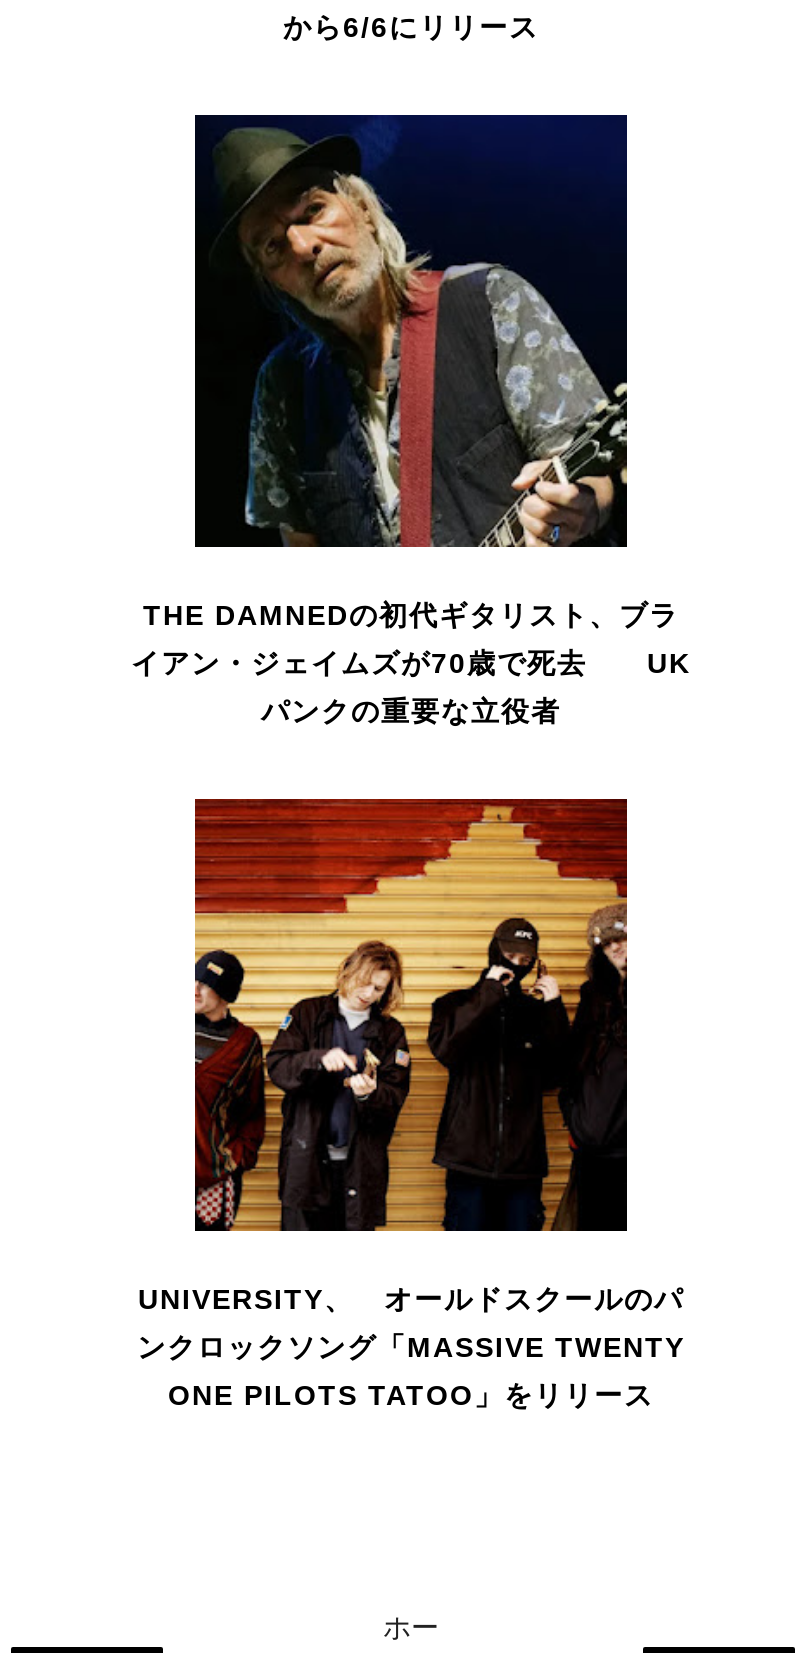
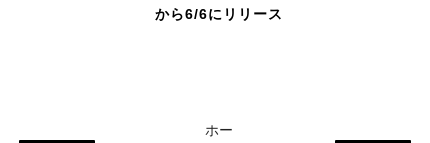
- [image]
- THE DAMNEDの初代ギタリスト、ブラ
- イアン・ジェイムズが70歳で死去 UK
- パンクの重要な立役者

- [image]
- UNIVERSITY、 オールドスクールのパ
- ンクロックソング「MASSIVE TWENTY
- ONE PILOTS TATOO」をリリース
